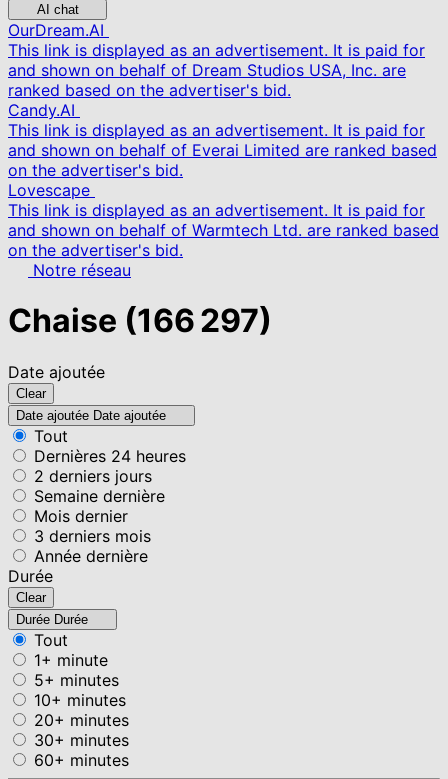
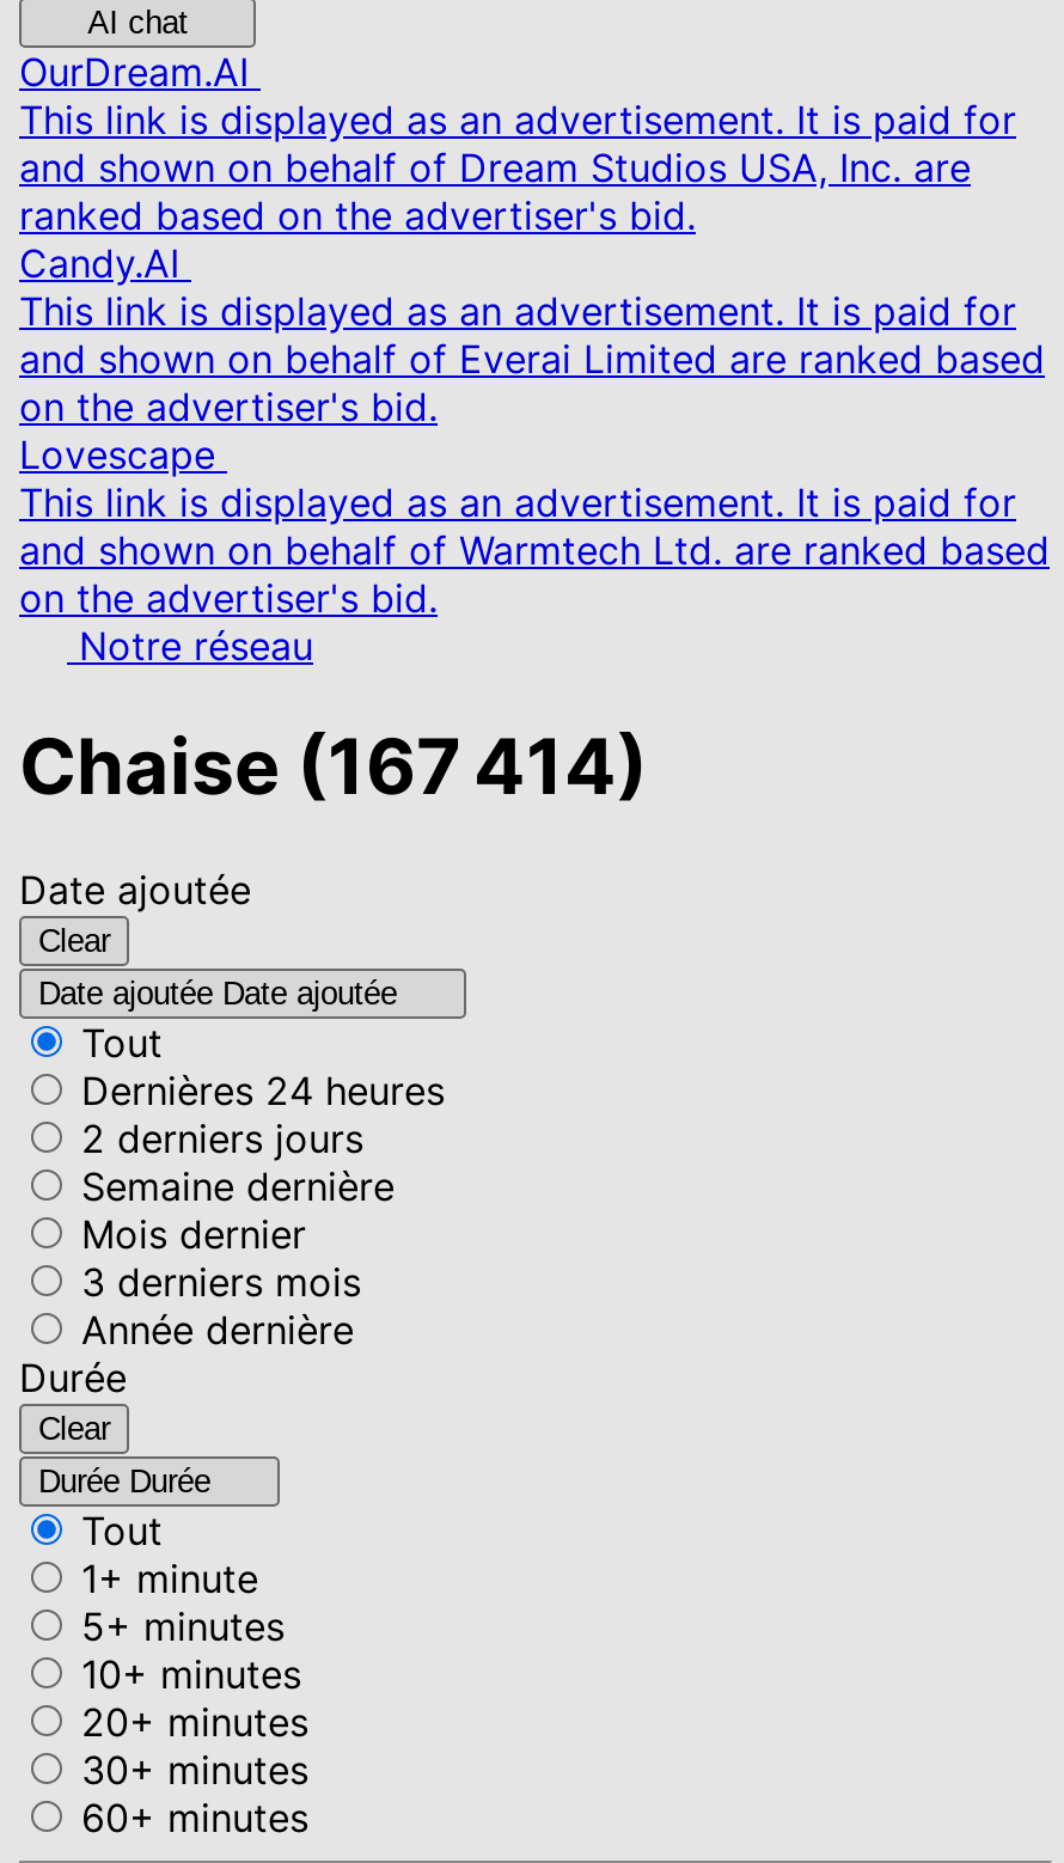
- Chaise (166 297)
+ Chaise (167 414)
